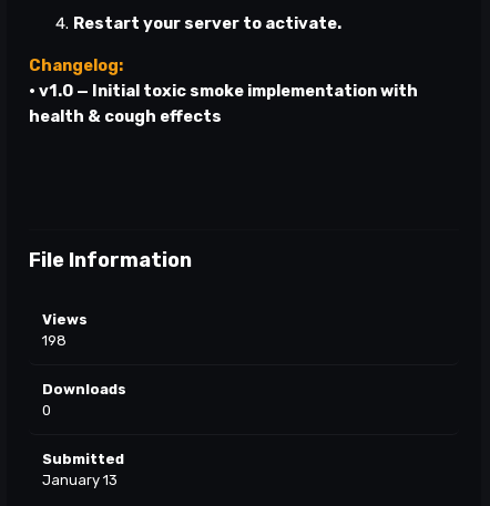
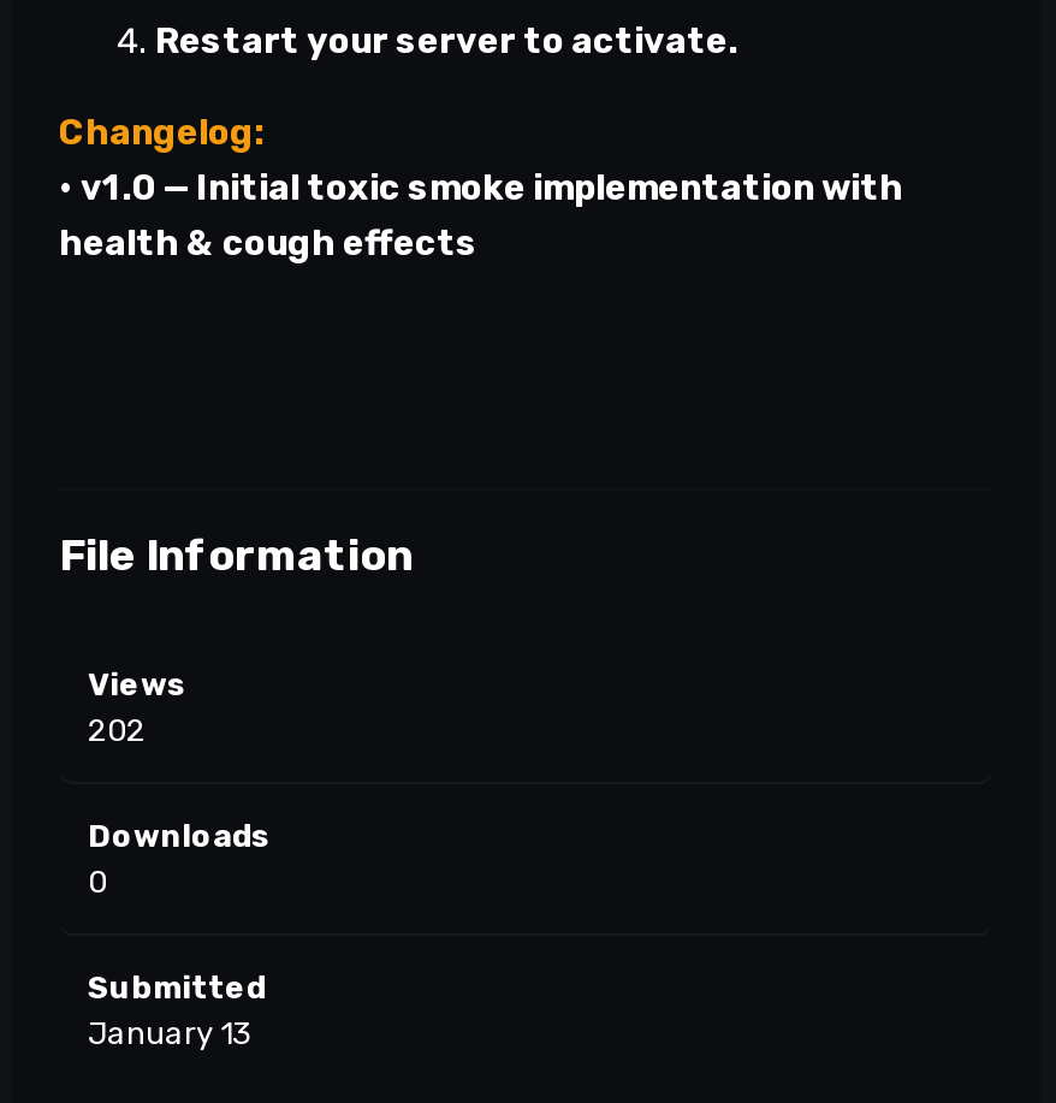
- 198
+ 202
